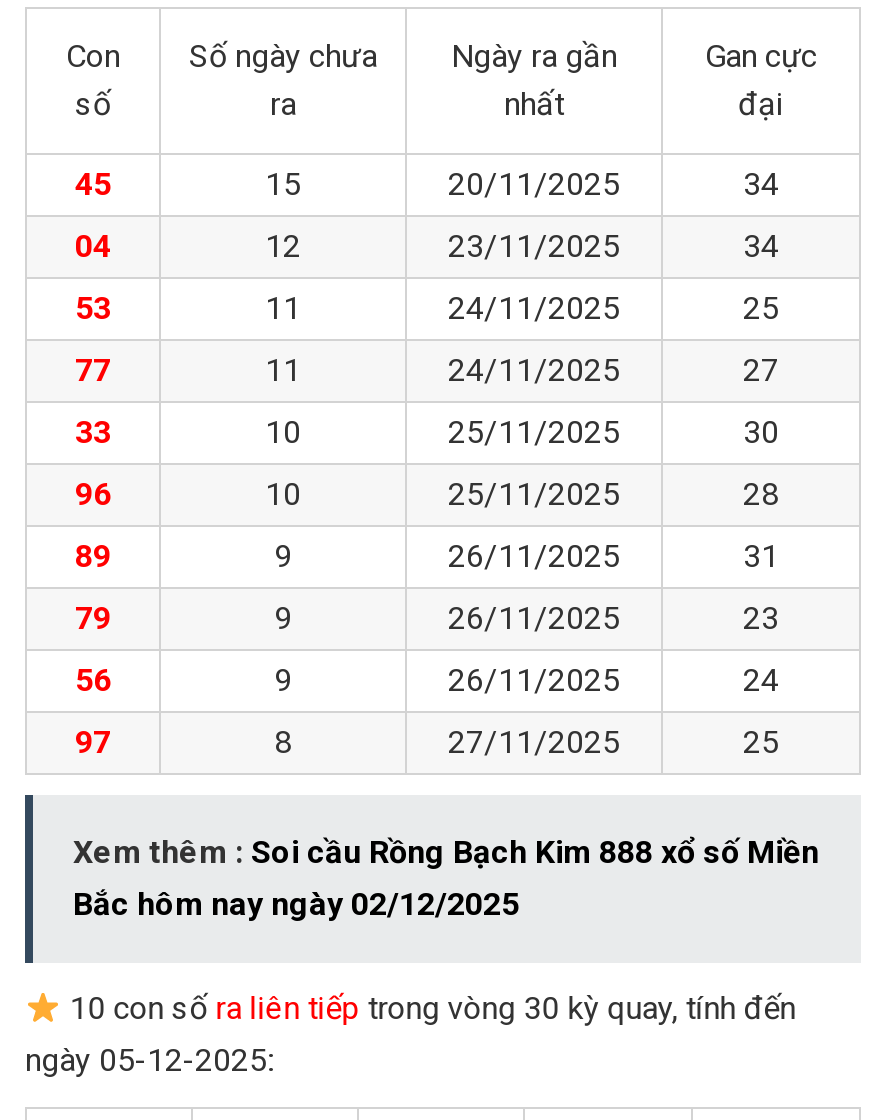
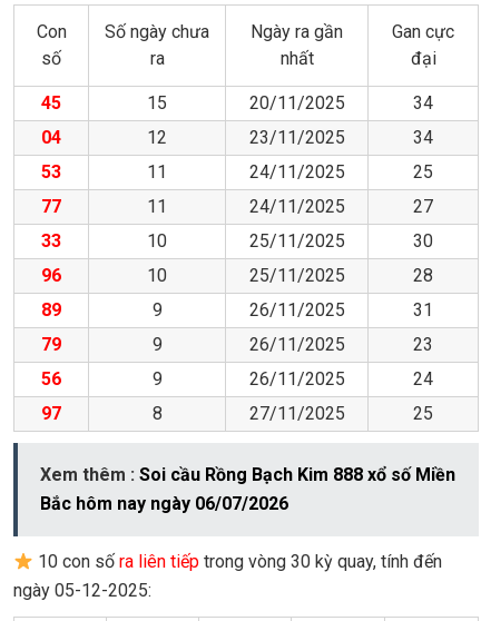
- Bắc hôm nay ngày 02/12/2025
+ Bắc hôm nay ngày 06/07/2026
